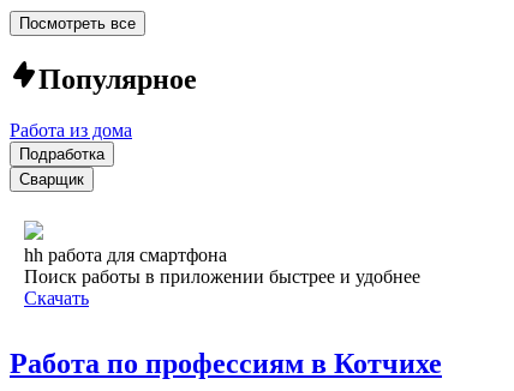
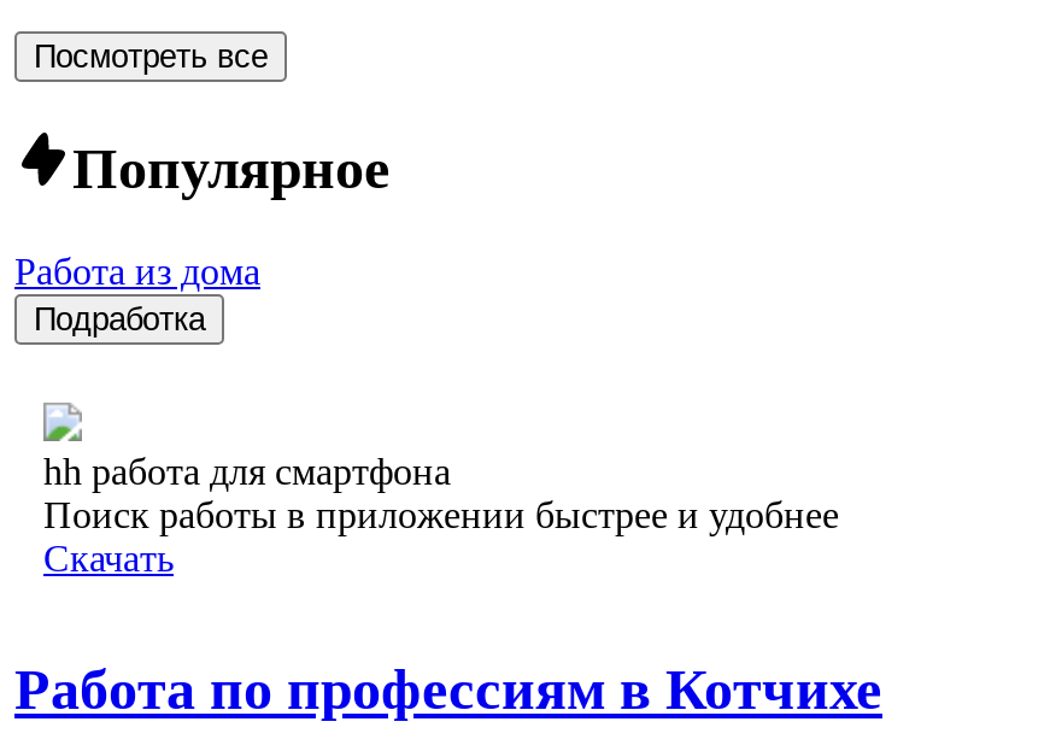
- Сварщик
